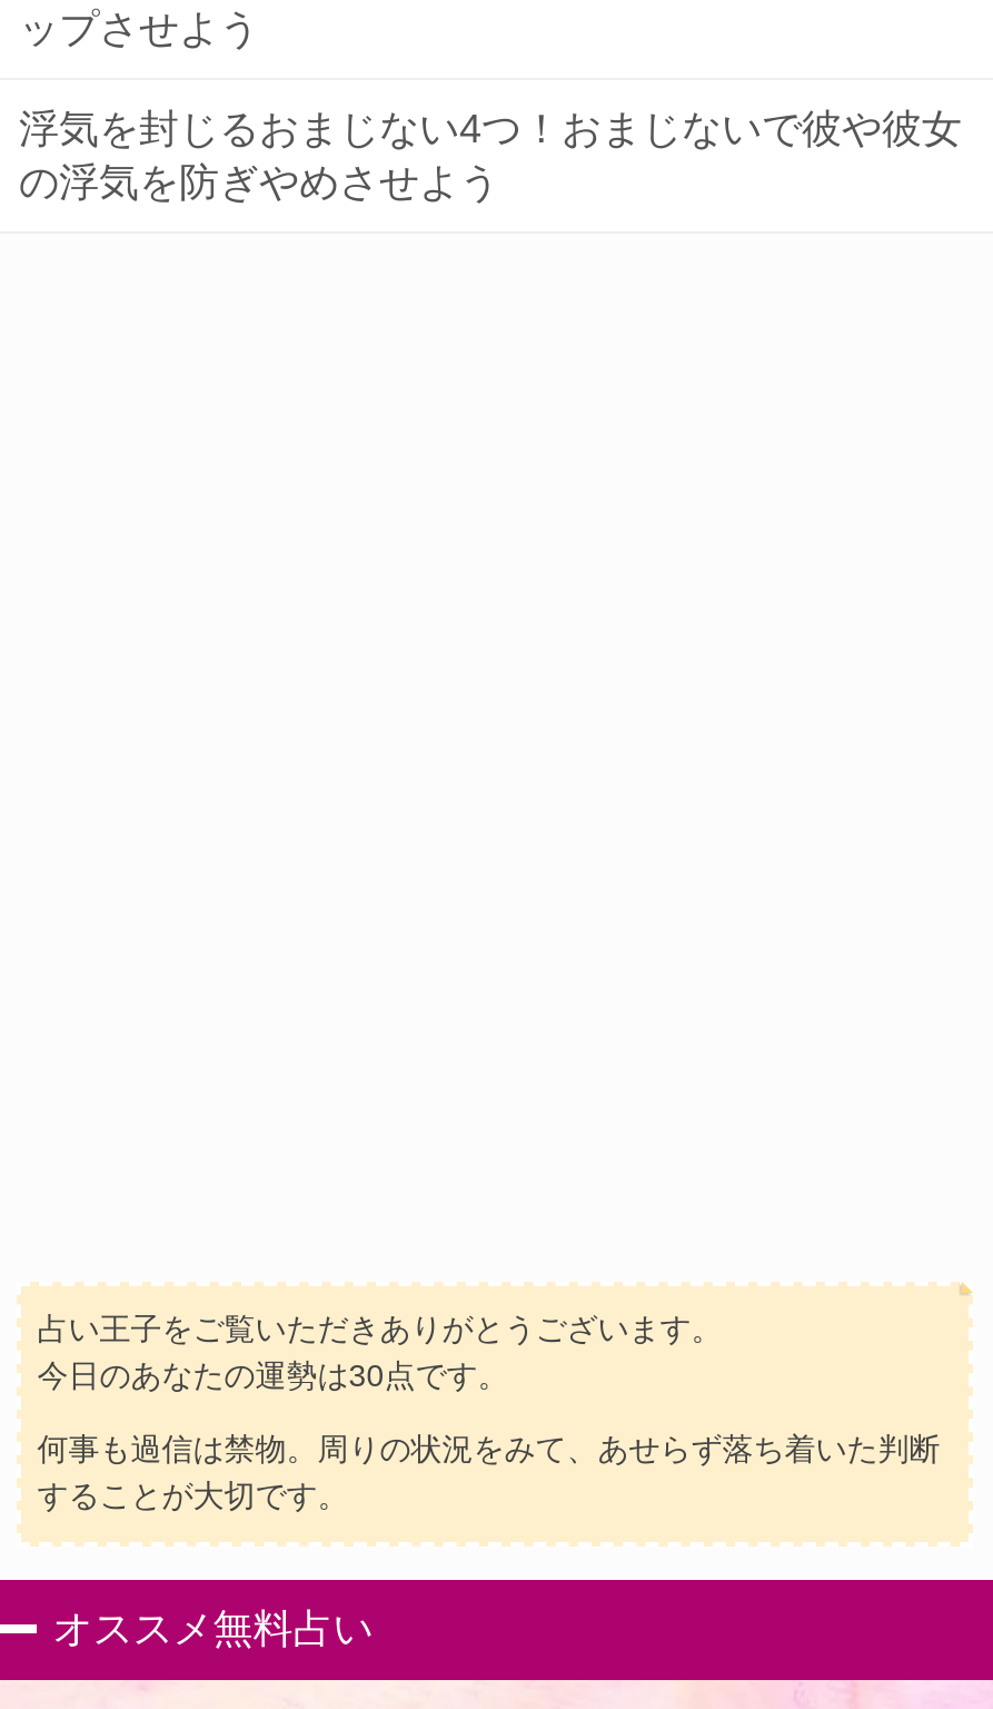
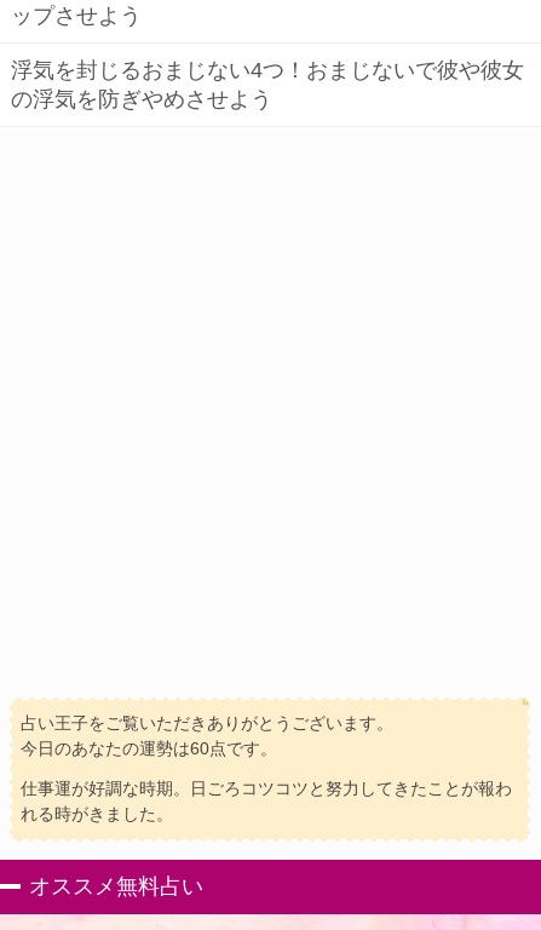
- 今日のあなたの運勢は30点です。
+ 今日のあなたの運勢は60点です。

- 何事も過信は禁物。周りの状況をみて、あせらず落ち着いた判断
- することが大切です。
+ 仕事運が好調な時期。日ごろコツコツと努力してきたことが報わ
+ れる時がきました。
